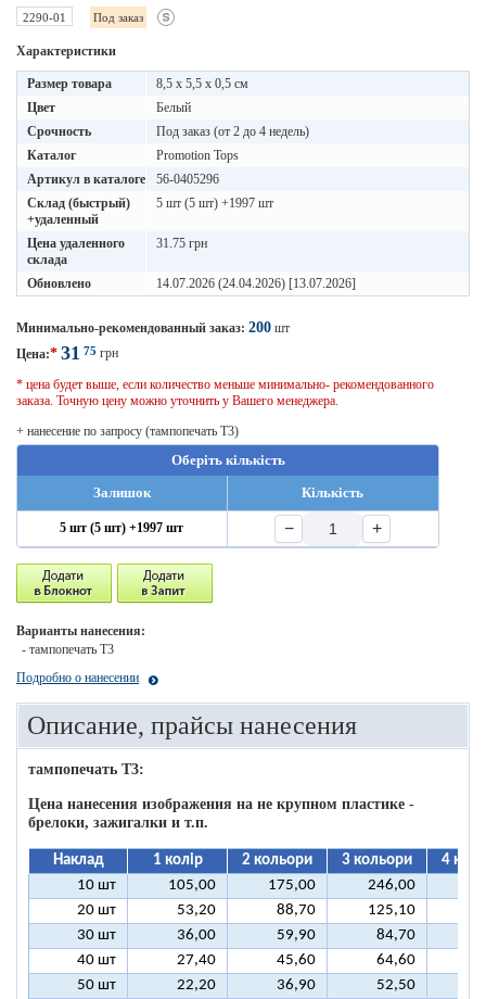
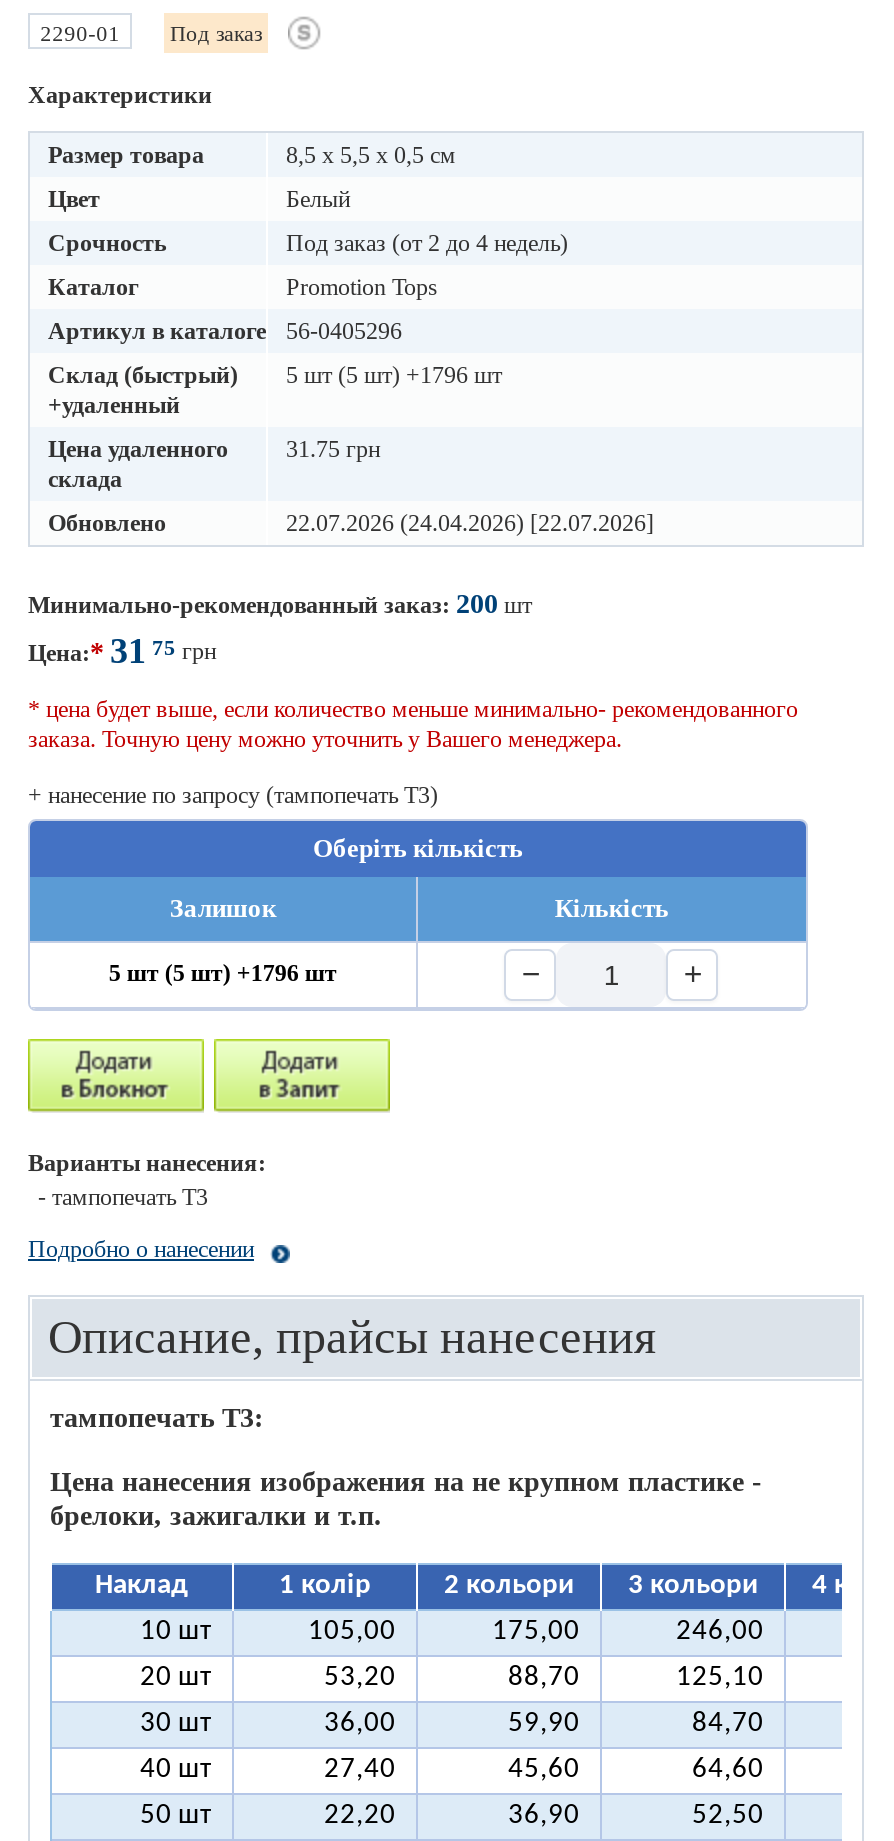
- Склад (быстрый) 5 шт (5 шт) +1997 шт
+ Склад (быстрый) 5 шт (5 шт) +1796 шт

- 14.07.2026 (24.04.2026) [13.07.2026]
+ 22.07.2026 (24.04.2026) [22.07.2026]

- 5 шт (5 шт) +1997 шт
+ 5 шт (5 шт) +1796 шт
